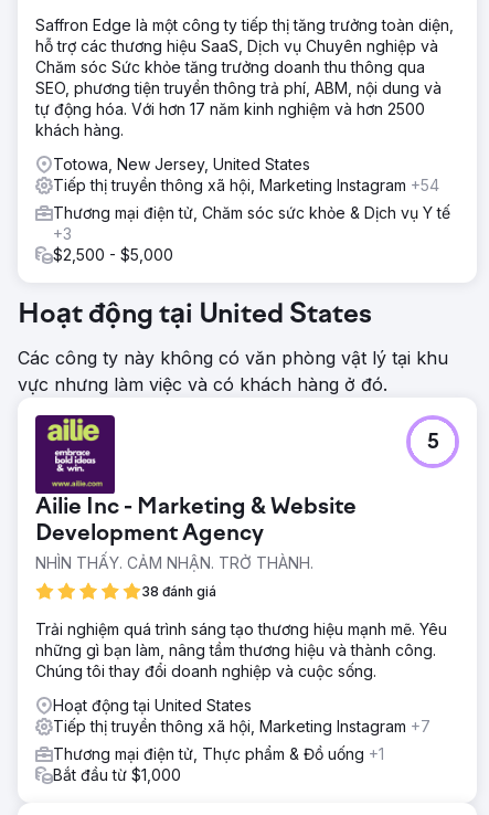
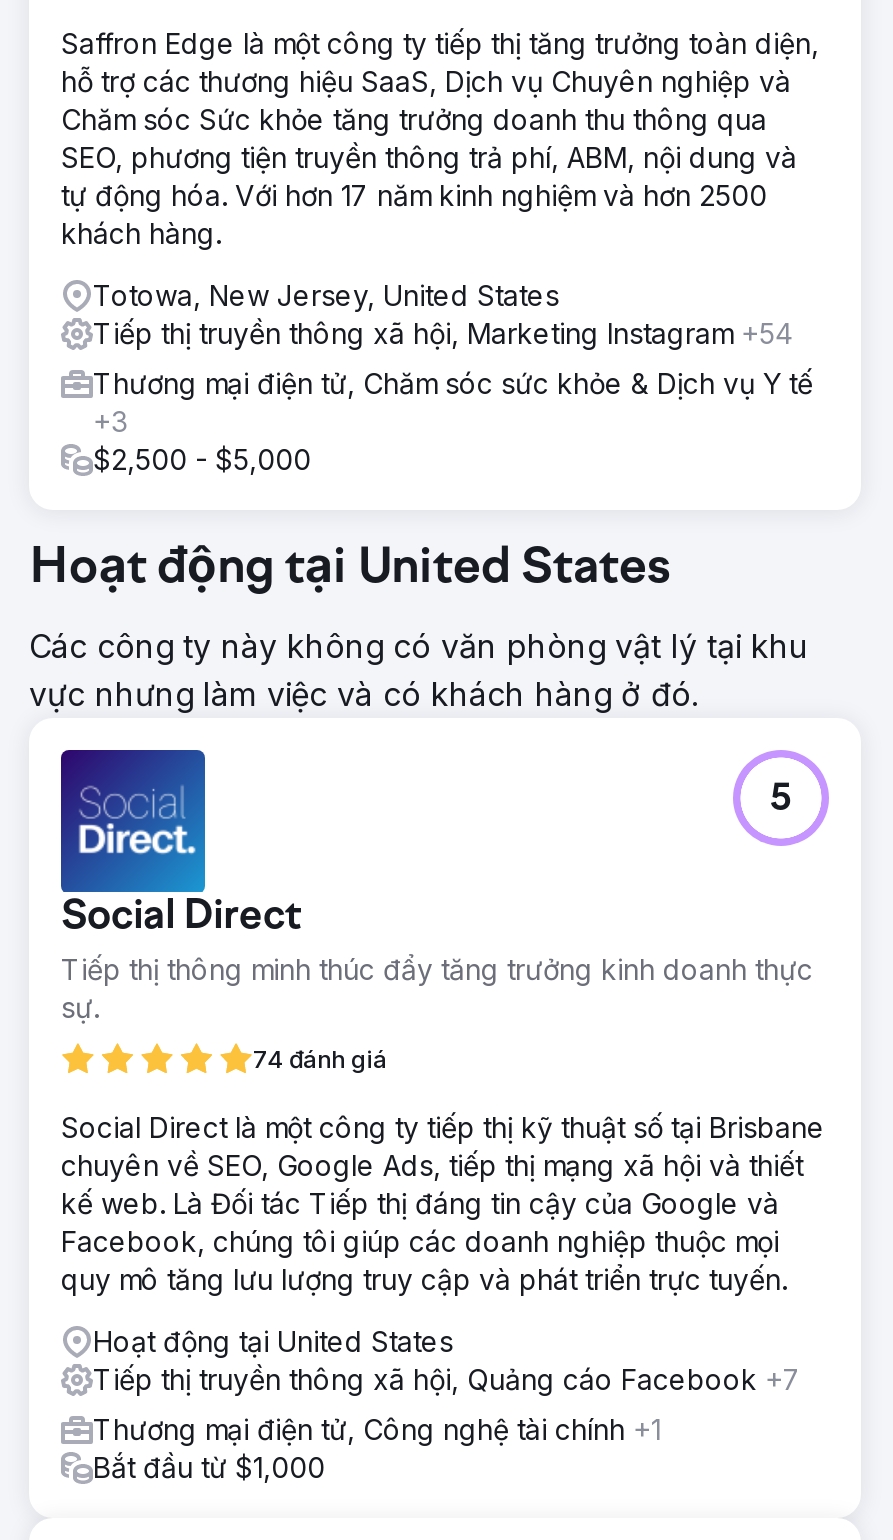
- [image]
+ [image]

- Ailie Inc - Marketing & Website
- Development Agency
- NHÌN THẤY. CẢM NHẬN. TRỞ THÀNH.
+ Social Direct
+ Tiếp thị thông minh thúc đẩy tăng trưởng kinh doanh thực
+ sự.

- 38 đánh giá
+ 74 đánh giá

- Trải nghiệm quá trình sáng tạo thương hiệu mạnh mẽ. Yêu
- những gì bạn làm, nâng tầm thương hiệu và thành công.
- Chúng tôi thay đổi doanh nghiệp và cuộc sống.
+ Social Direct là một công ty tiếp thị kỹ thuật số tại Brisbane
+ chuyên về SEO, Google Ads, tiếp thị mạng xã hội và thiết
+ kế web. Là Đối tác Tiếp thị đáng tin cậy của Google và
+ Facebook, chúng tôi giúp các doanh nghiệp thuộc mọi
+ quy mô tăng lưu lượng truy cập và phát triển trực tuyến.

- Tiếp thị truyền thông xã hội, Marketing Instagram +7
+ Tiếp thị truyền thông xã hội, Quảng cáo Facebook +7

- Thương mại điện tử, Thực phẩm & Đồ uống +1
+ Thương mại điện tử, Công nghệ tài chính +1
